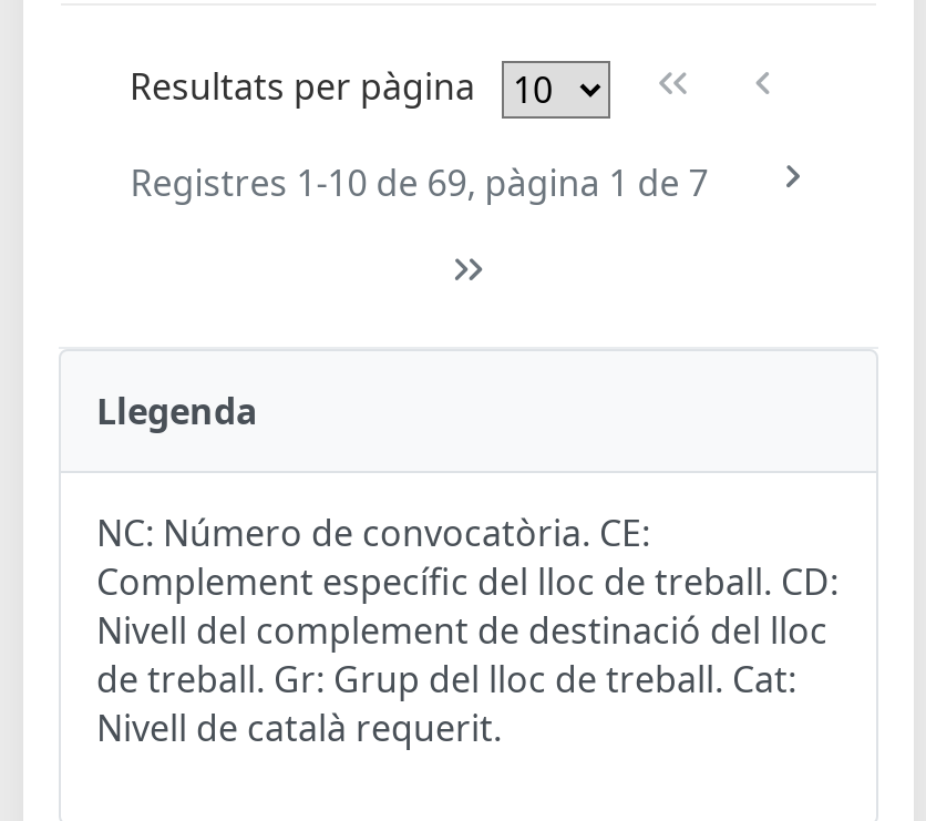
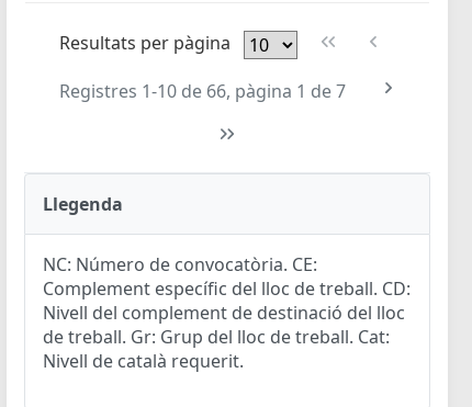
- Registres 1-10 de 69, pàgina 1 de 7
+ Registres 1-10 de 66, pàgina 1 de 7
